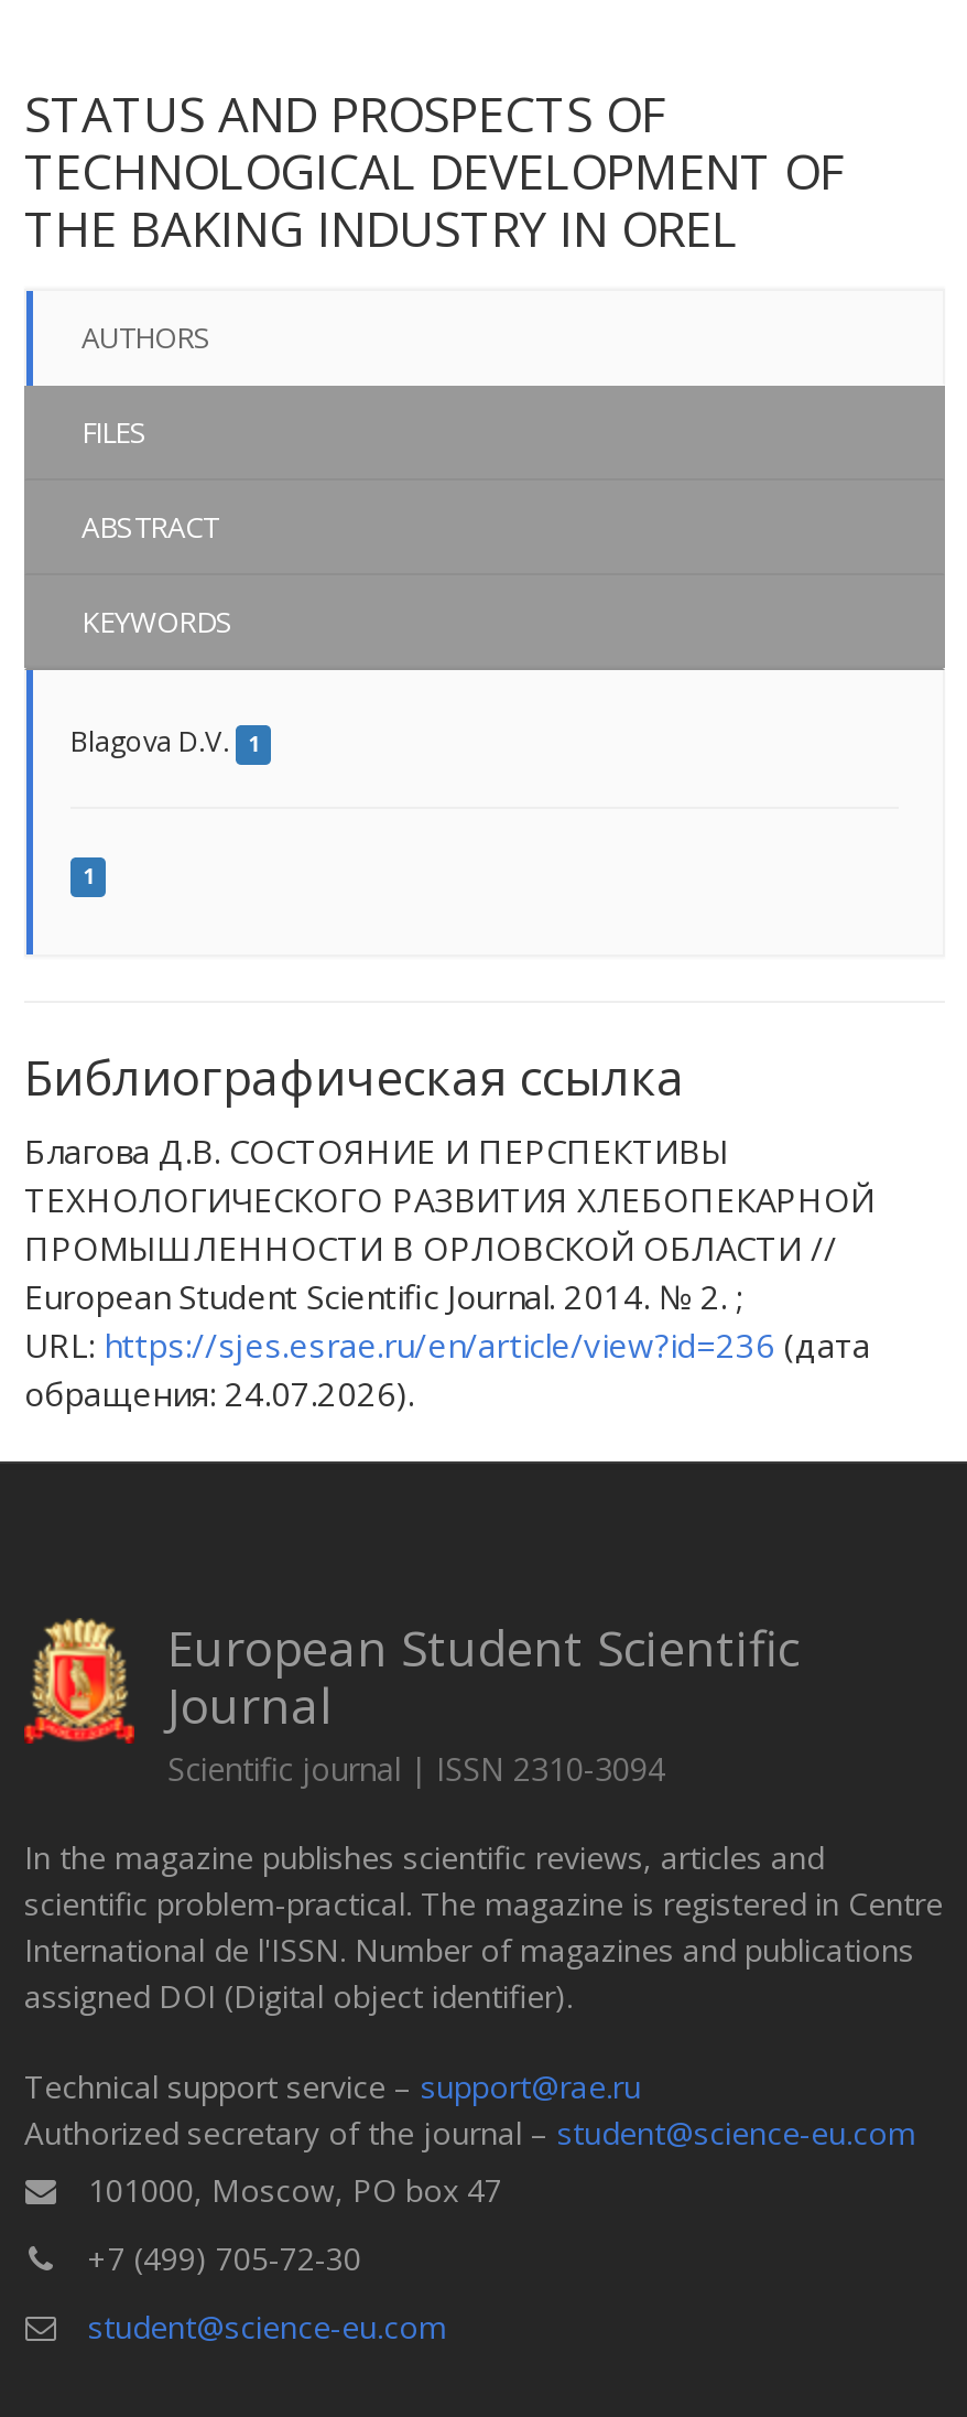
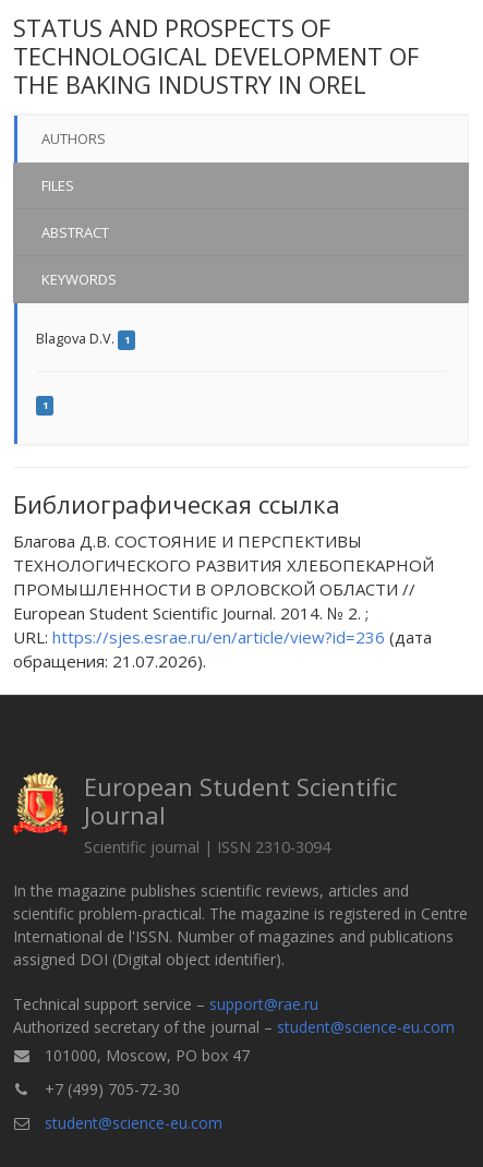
- обращения: 24.07.2026).
+ обращения: 21.07.2026).
